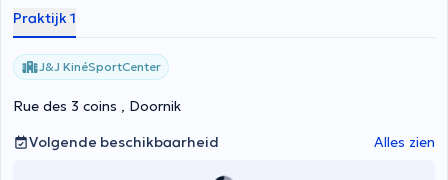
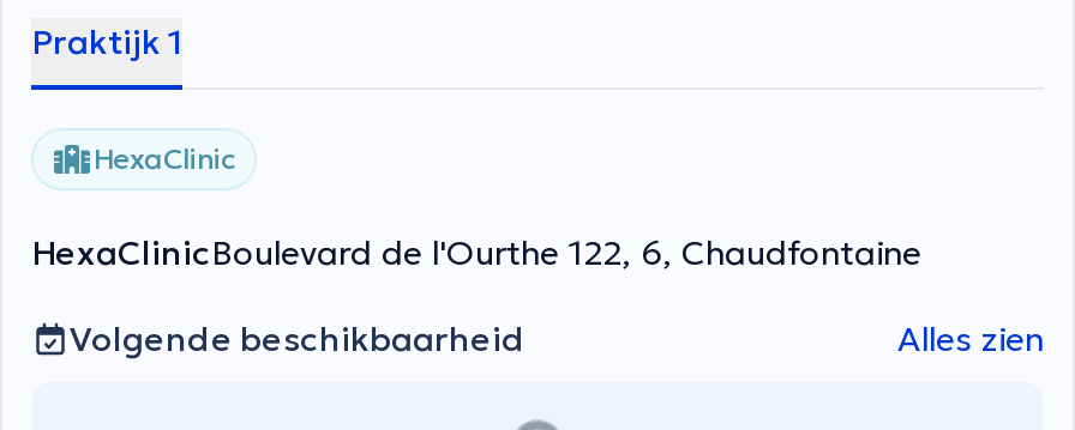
- J&J KinéSportCenter
+ HexaClinic

- Rue des 3 coins , Doornik
+ HexaClinicBoulevard de l'Ourthe 122, 6, Chaudfontaine
